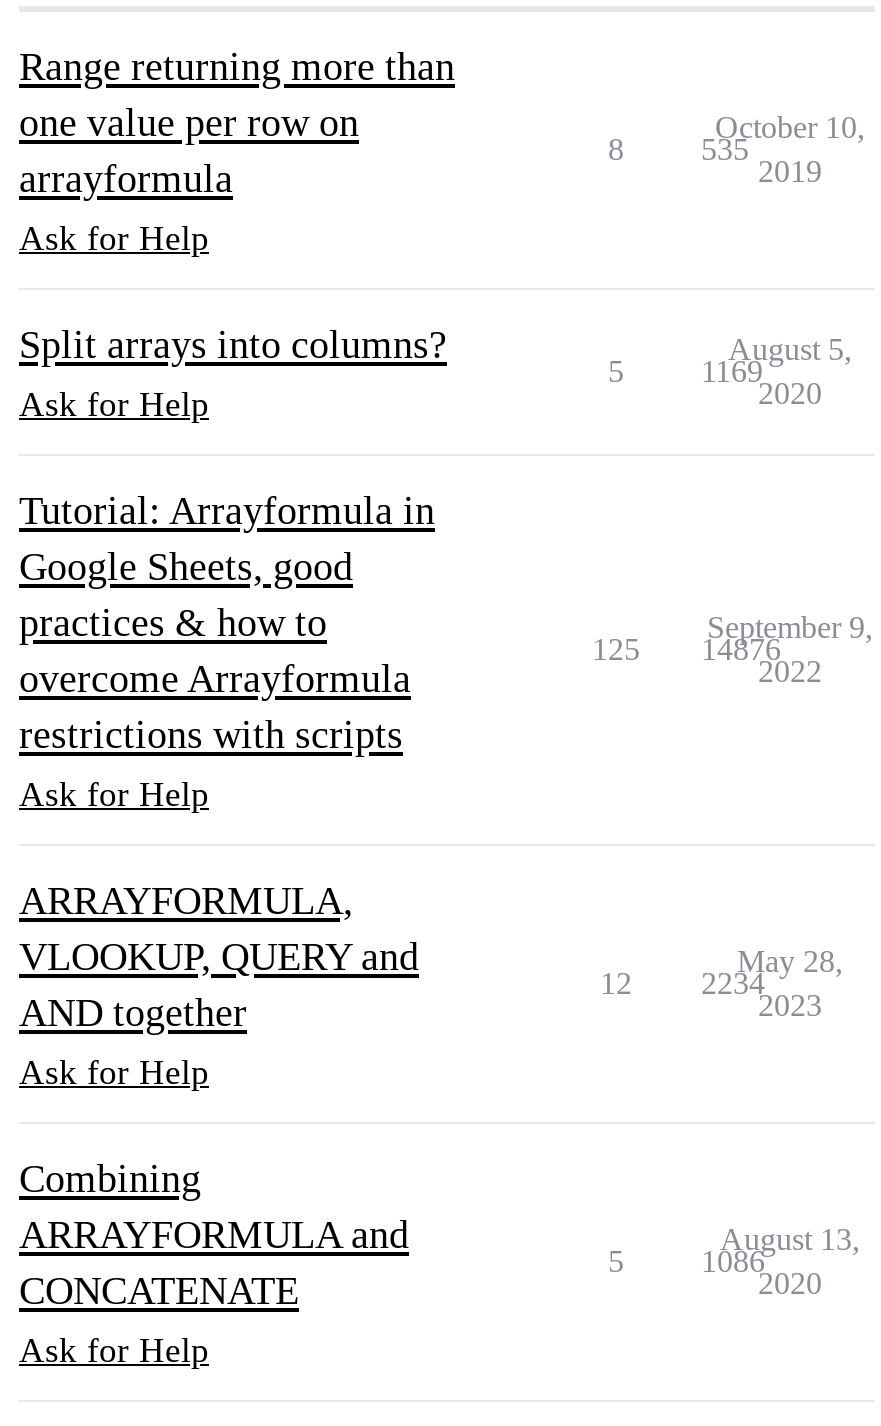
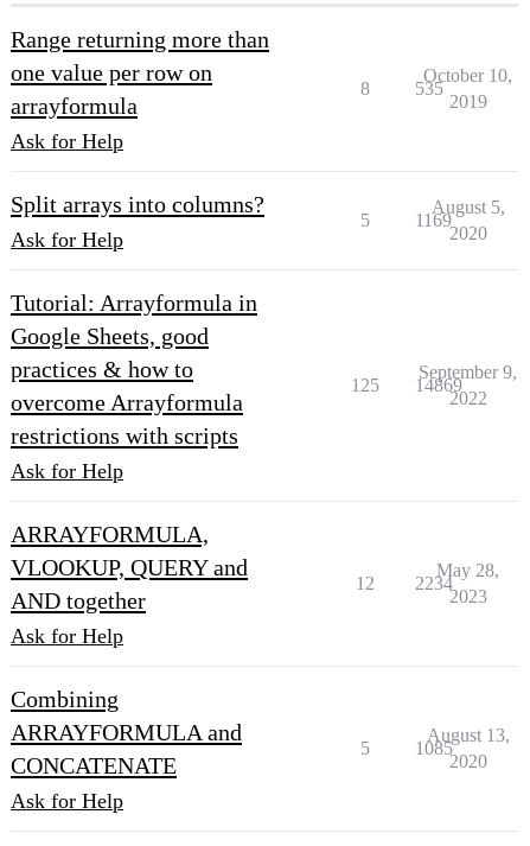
- 125 14876
+ 125 14869

- 1086
+ 1085
